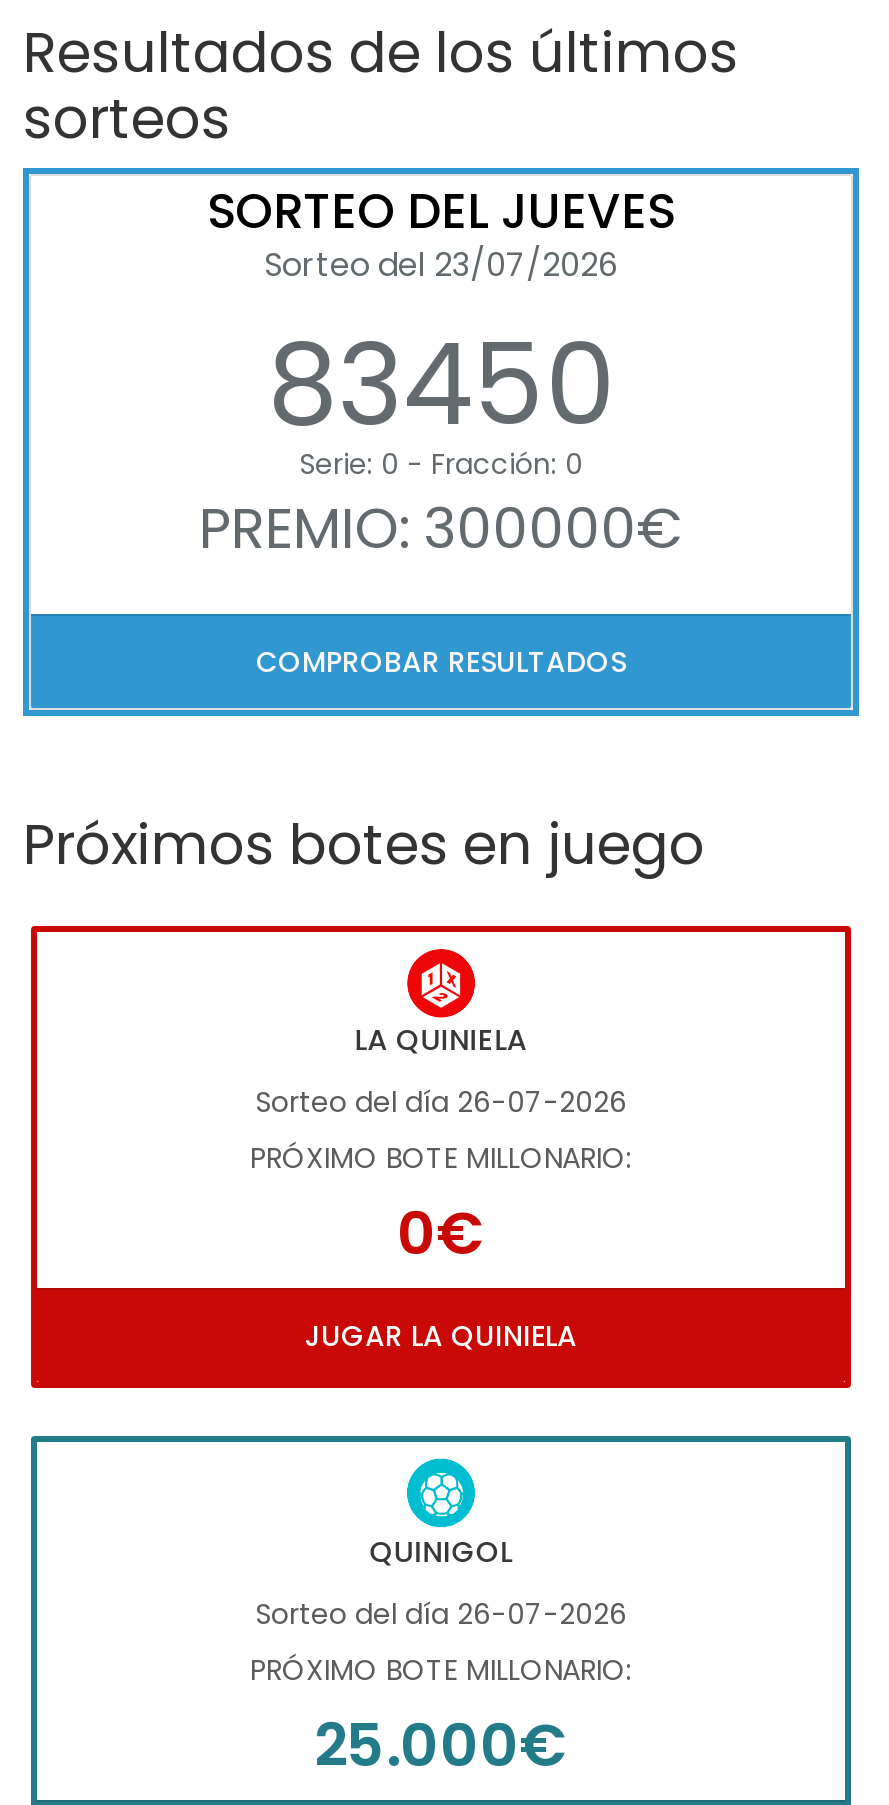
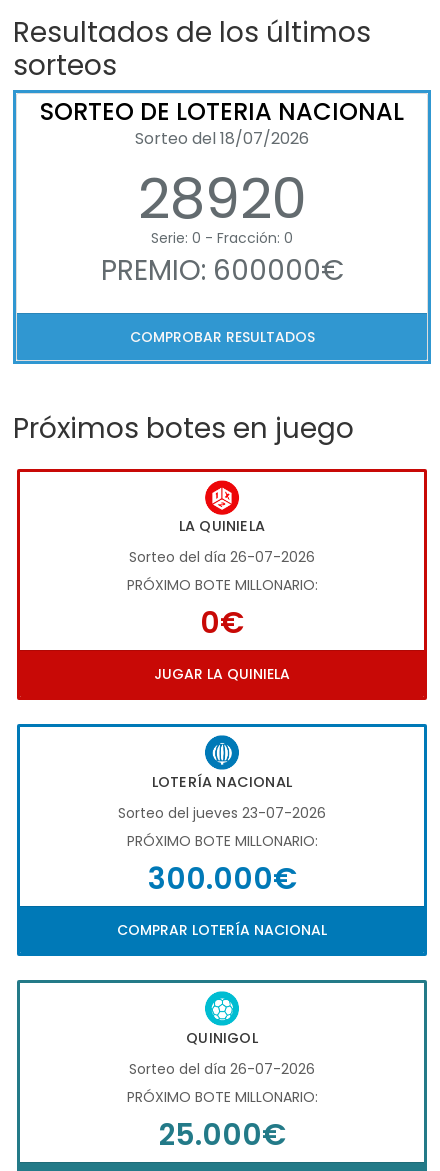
- SORTEO DEL JUEVES
- Sorteo del 23/07/2026
- 83450
+ SORTEO DE LOTERIA NACIONAL
+ Sorteo del 18/07/2026
+ 28920

- PREMIO: 300000€
+ PREMIO: 600000€

+ [image]
+ LOTERÍA NACIONAL
+ Sorteo del jueves 23-07-2026
+ PRÓXIMO BOTE MILLONARIO:
+ 300.000€
+ COMPRAR LOTERÍA NACIONAL
